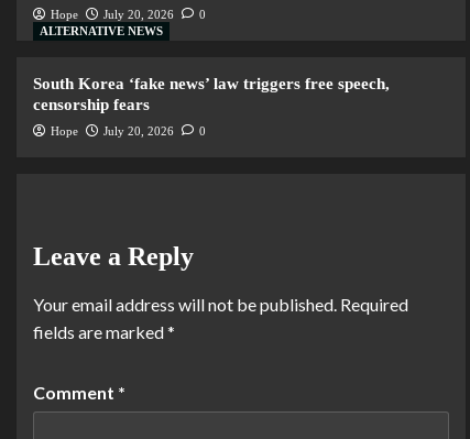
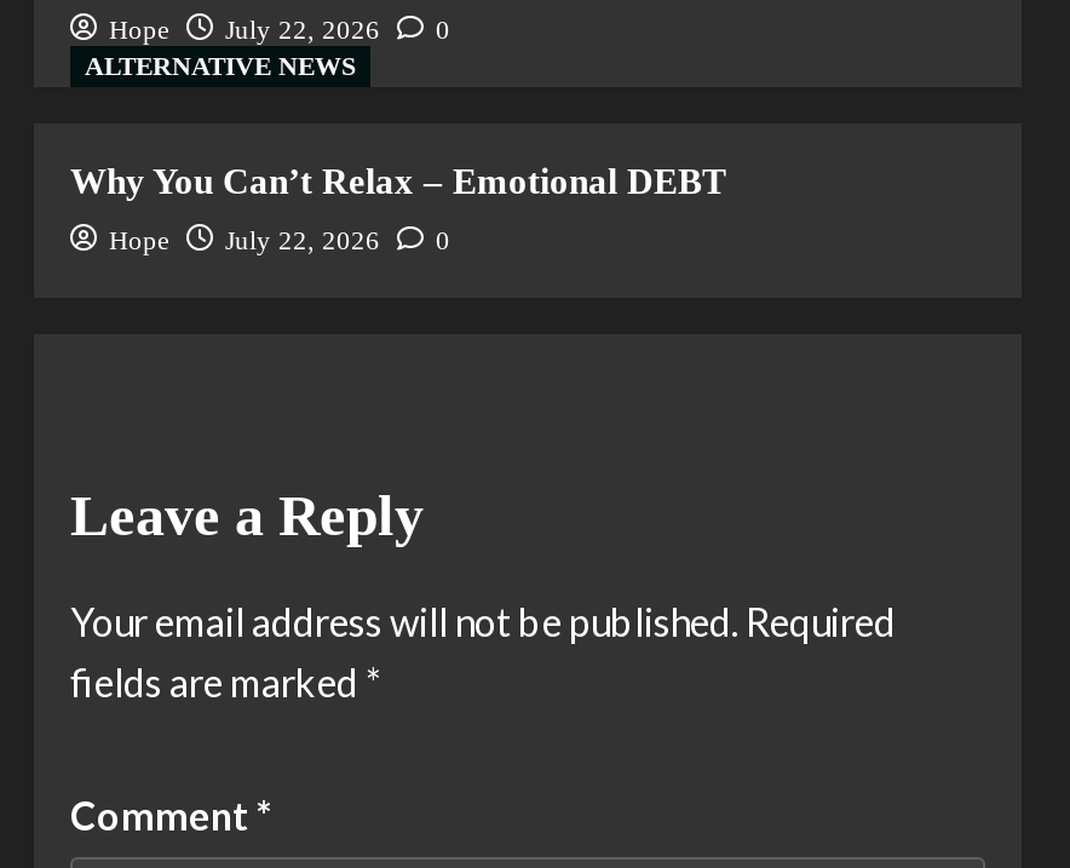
- Hope July 20, 2026 0
+ Hope July 22, 2026 0

- South Korea ‘fake news’ law triggers free speech,
- censorship fears
+ Why You Can’t Relax – Emotional DEBT

- Hope July 20, 2026 0
+ Hope July 22, 2026 0
